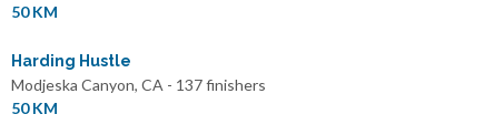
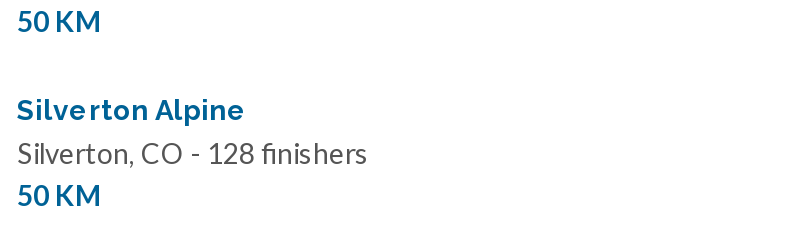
- Harding Hustle
- Modjeska Canyon, CA - 137 finishers
+ Silverton Alpine
+ Silverton, CO - 128 finishers
